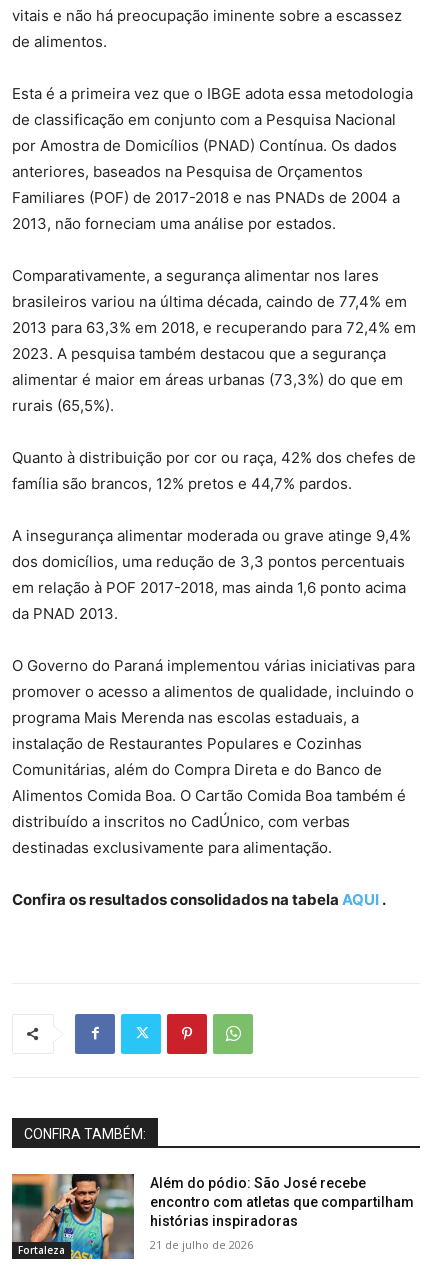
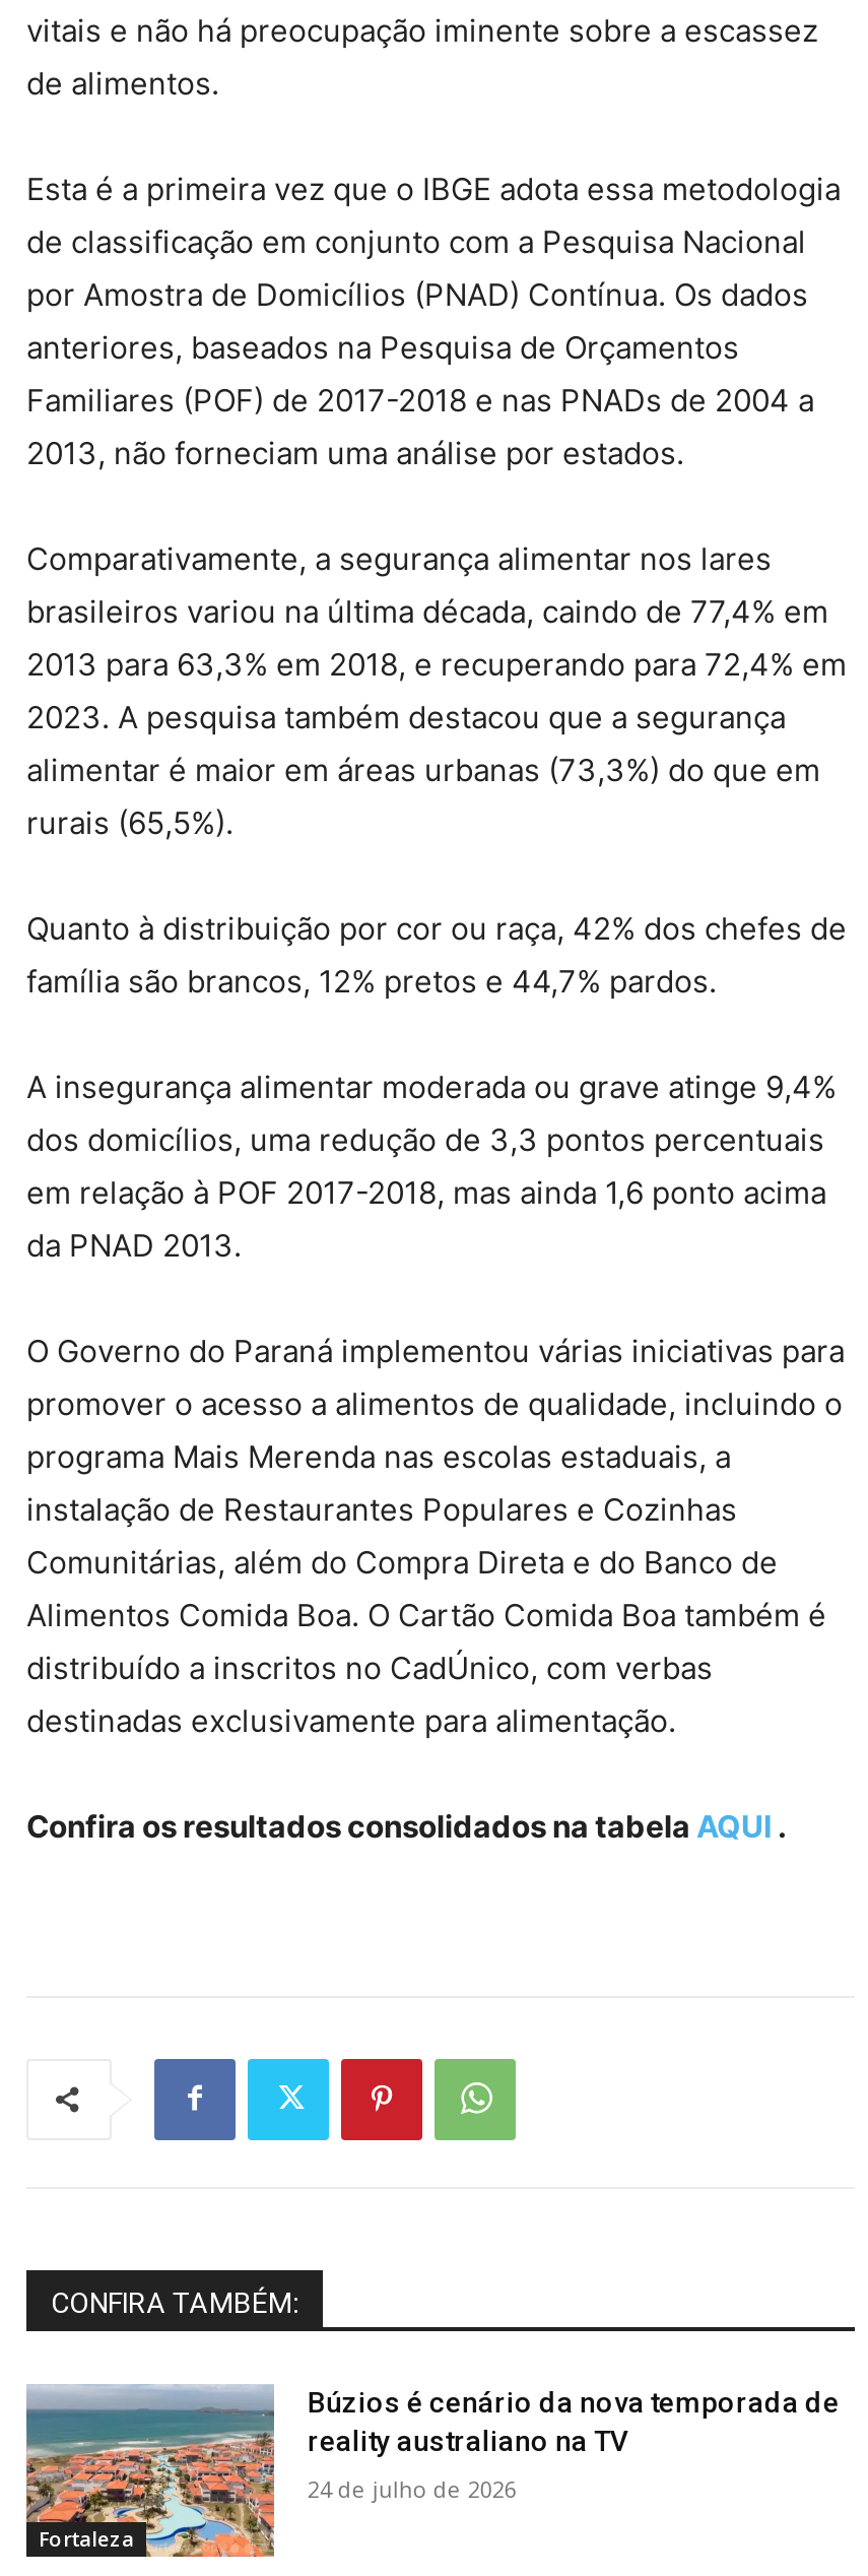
- [image]
- Além do pódio: São José recebe
- encontro com atletas que compartilham
- histórias inspiradoras
+ [image]
+ Búzios é cenário da nova temporada de
+ reality australiano na TV

- 21 de julho de 2026
+ 24 de julho de 2026
